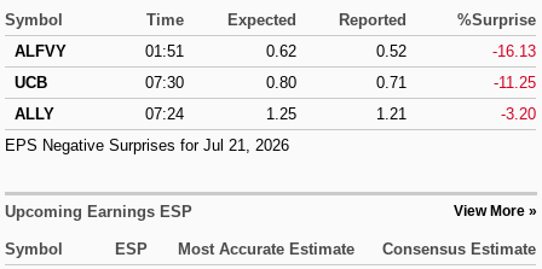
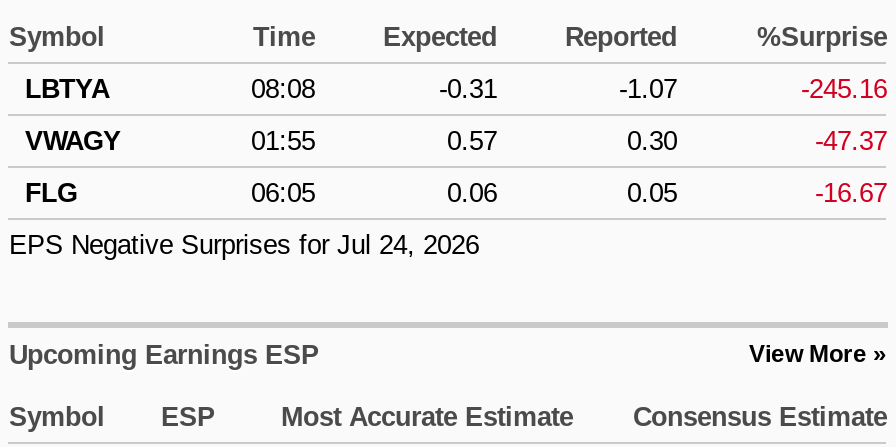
- ALFVY
- 01:51
- 0.62
- 0.52
- -16.13
+ LBTYA
+ 08:08
+ -0.31
+ -1.07
+ -245.16

- UCB
- 07:30
- 0.80
- 0.71
- -11.25
+ VWAGY
+ 01:55
+ 0.57
+ 0.30
+ -47.37

- ALLY
- 07:24
- 1.25
- 1.21
- -3.20
+ FLG
+ 06:05
+ 0.06
+ 0.05
+ -16.67

- EPS Negative Surprises for Jul 21, 2026
+ EPS Negative Surprises for Jul 24, 2026
